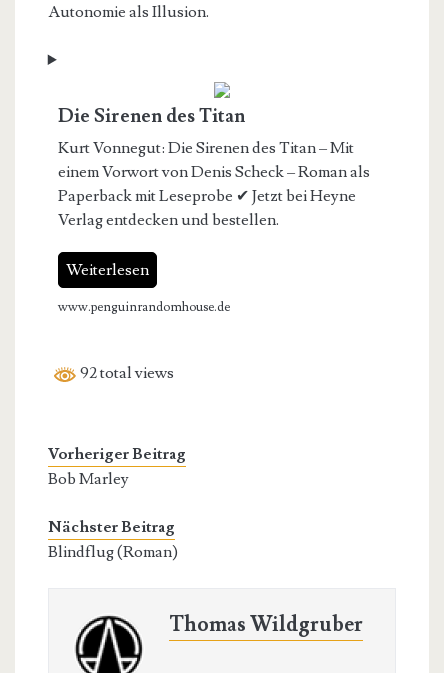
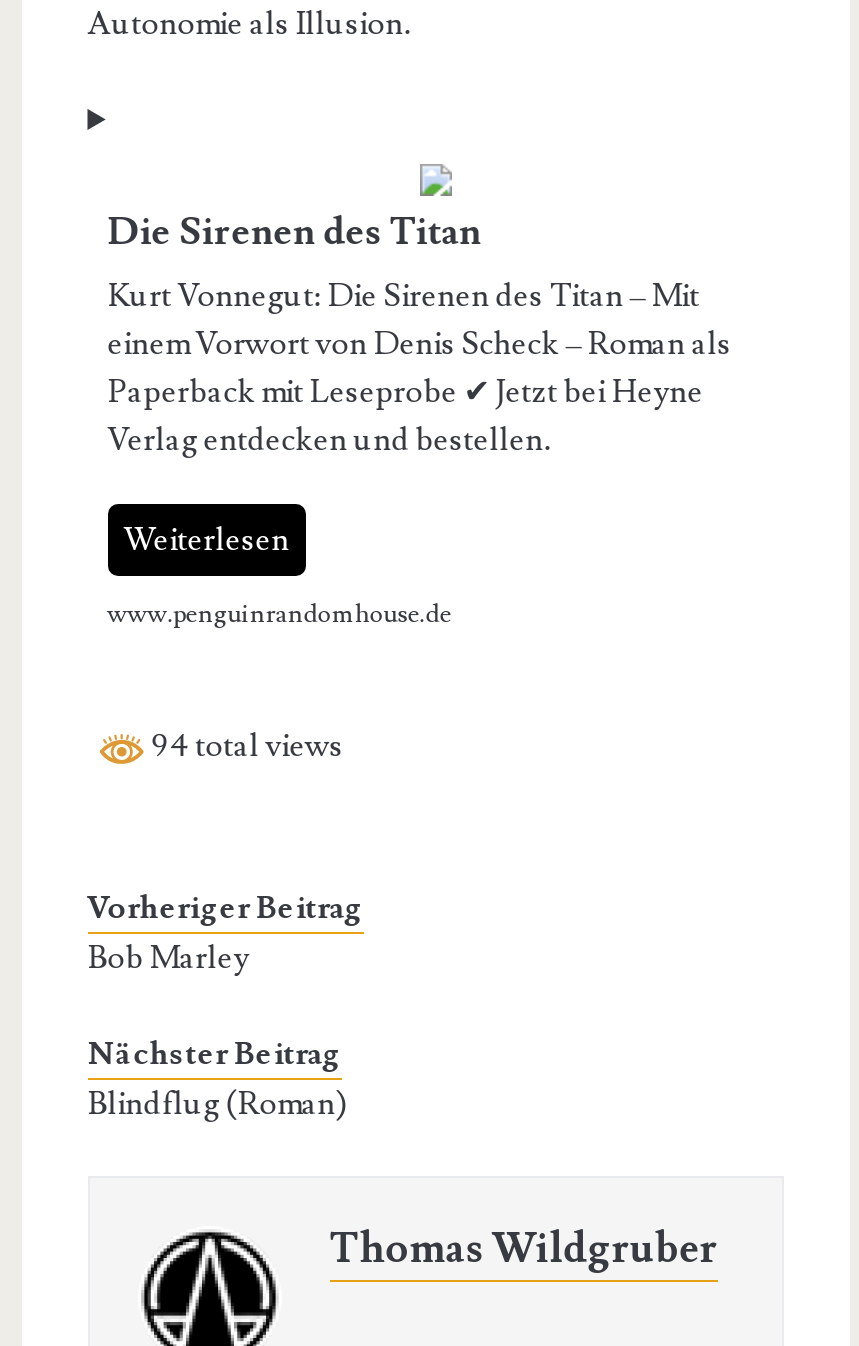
- 92 total views
+ 94 total views
